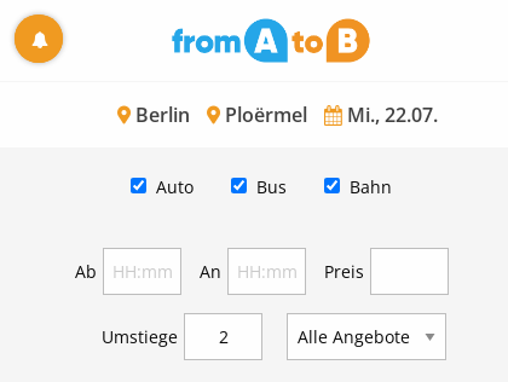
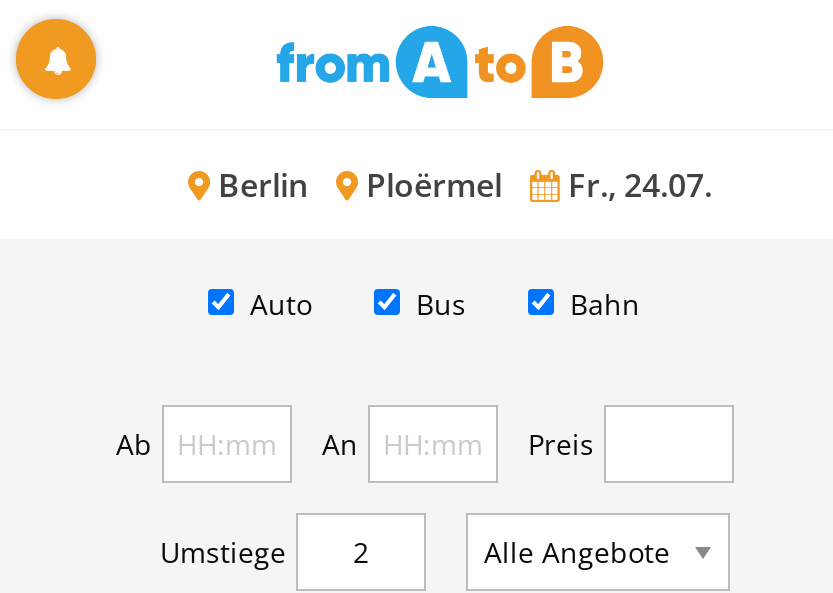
- Berlin Ploërmel Mi., 22.07.
+ Berlin Ploërmel Fr., 24.07.
